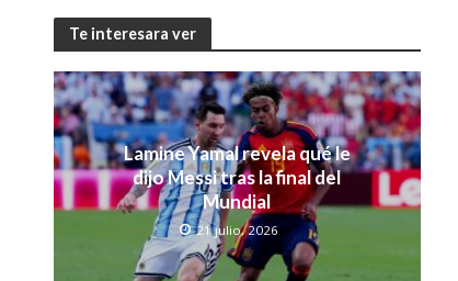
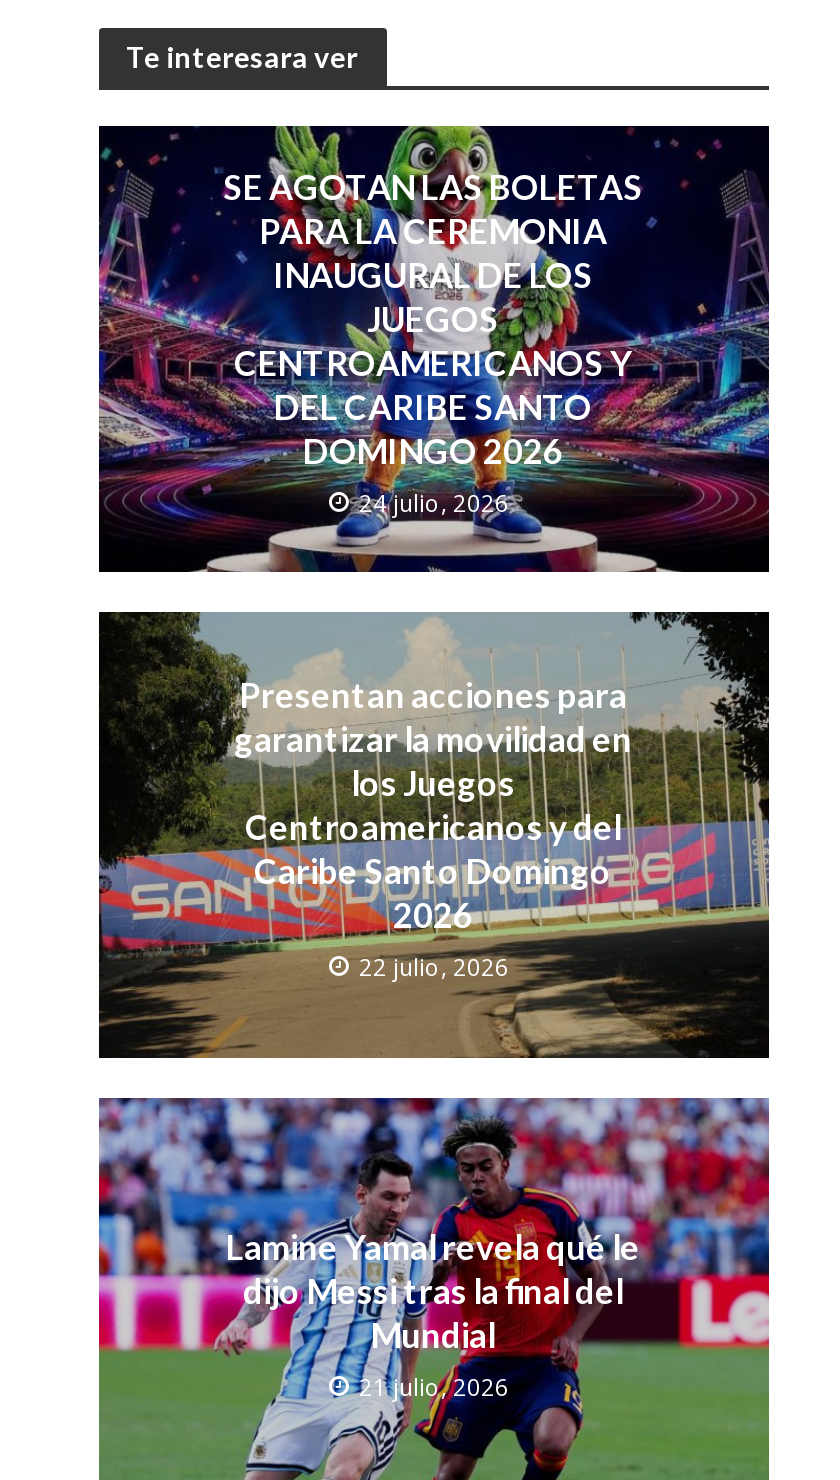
+ [image]
+ SE AGOTAN LAS BOLETAS
+ PARA LA CEREMONIA
+ INAUGURAL DE LOS
+ JUEGOS
+ CENTROAMERICANOS Y
+ DEL CARIBE SANTO
+ DOMINGO 2026
+ 24 julio, 2026

+ [image]
+ Presentan acciones para
+ garantizar la movilidad en
+ los Juegos
+ Centroamericanos y del
+ Caribe Santo Domingo
+ 2026
+ 22 julio, 2026
